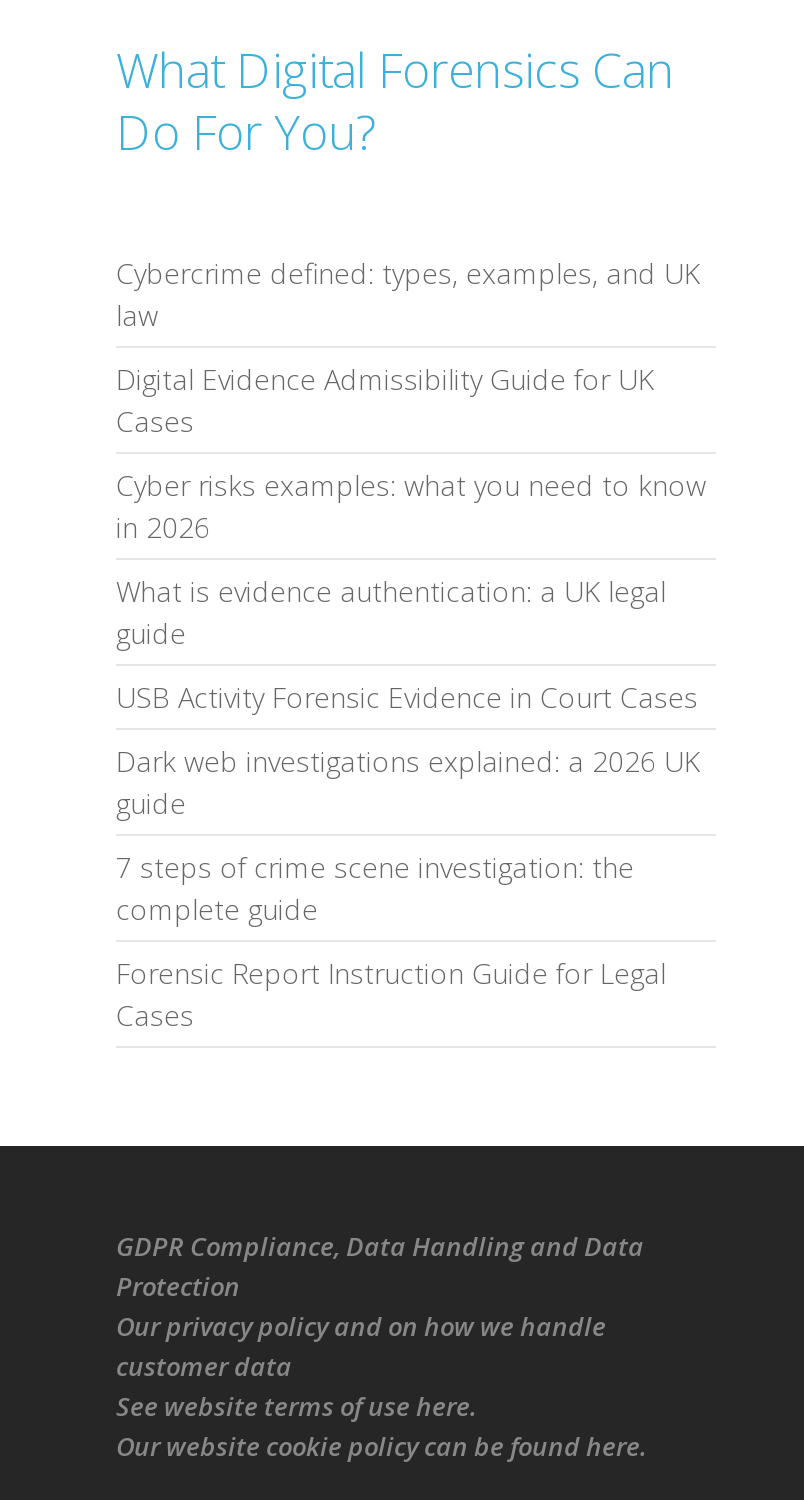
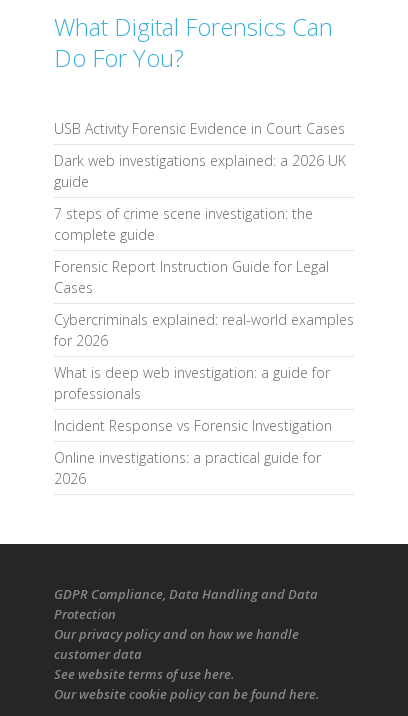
- Cybercrime defined: types, examples, and UK
- law
- Digital Evidence Admissibility Guide for UK
- Cases
- Cyber risks examples: what you need to know
- in 2026
- What is evidence authentication: a UK legal
- guide

moved up: USB Activity Forensic Evidence in Court Cases | Dark web investigations explained: a 2026 UK | guide | 7 steps of crime scene investigation: the | complete guide | Forensic Report Instruction Guide for Legal | Cases

+ Cybercriminals explained: real-world examples
+ for 2026
+ What is deep web investigation: a guide for
+ professionals
+ Incident Response vs Forensic Investigation
+ Online investigations: a practical guide for
+ 2026
